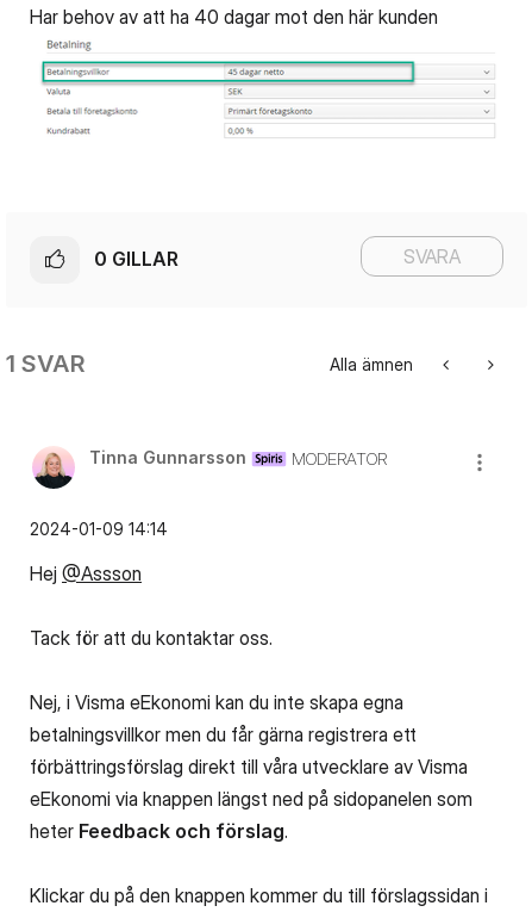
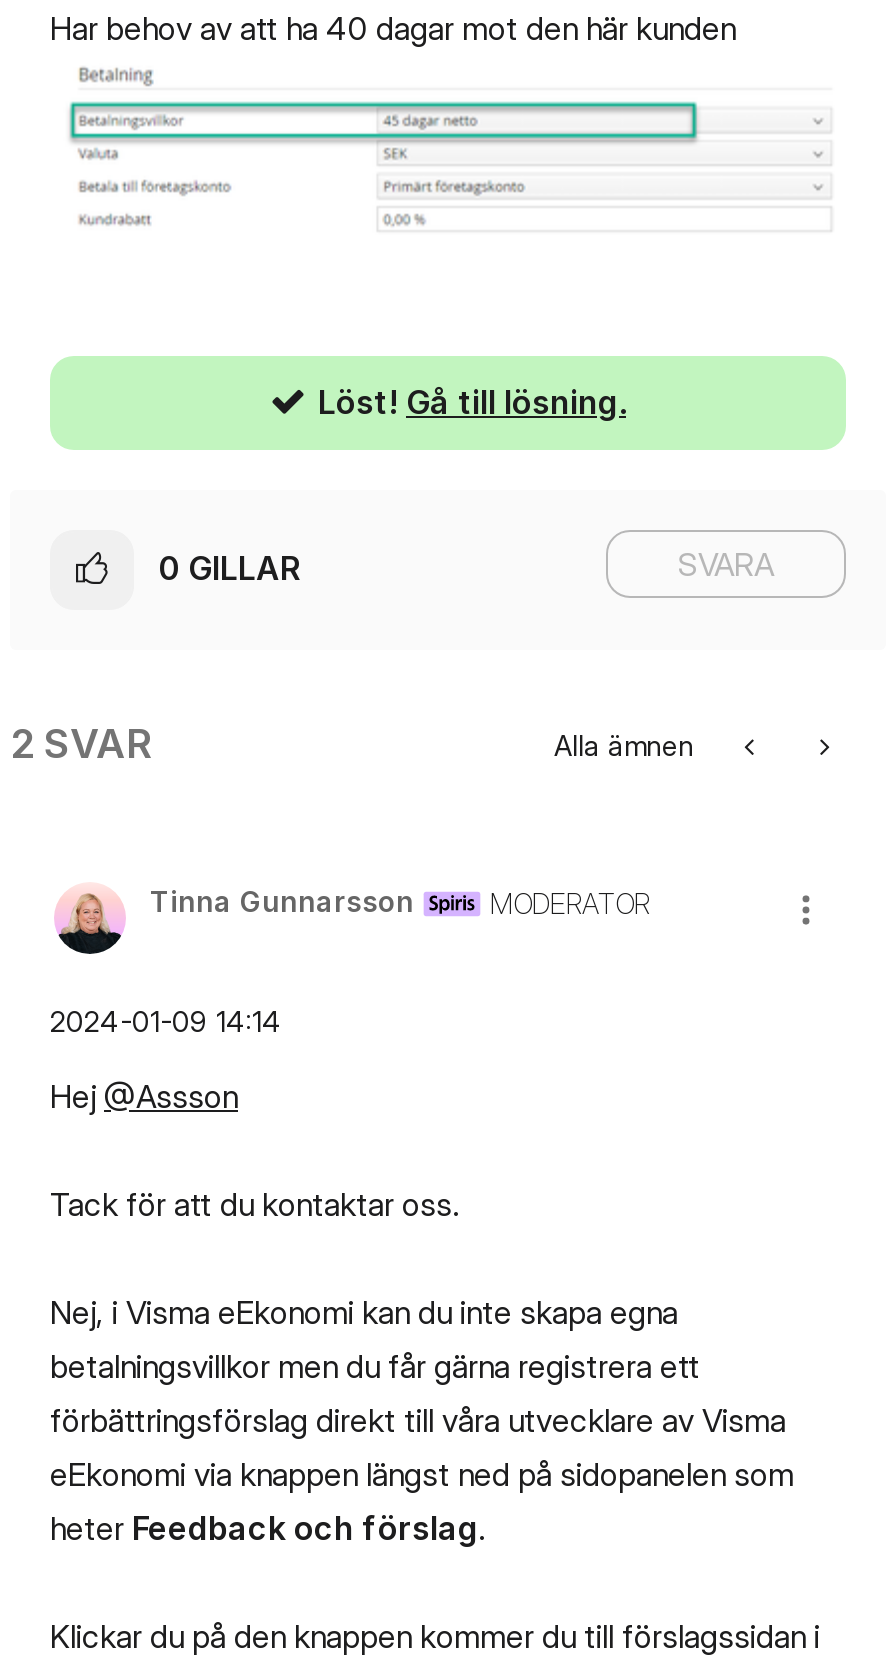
+ Löst! Gå till lösning.

- 1 SVAR
+ 2 SVAR
